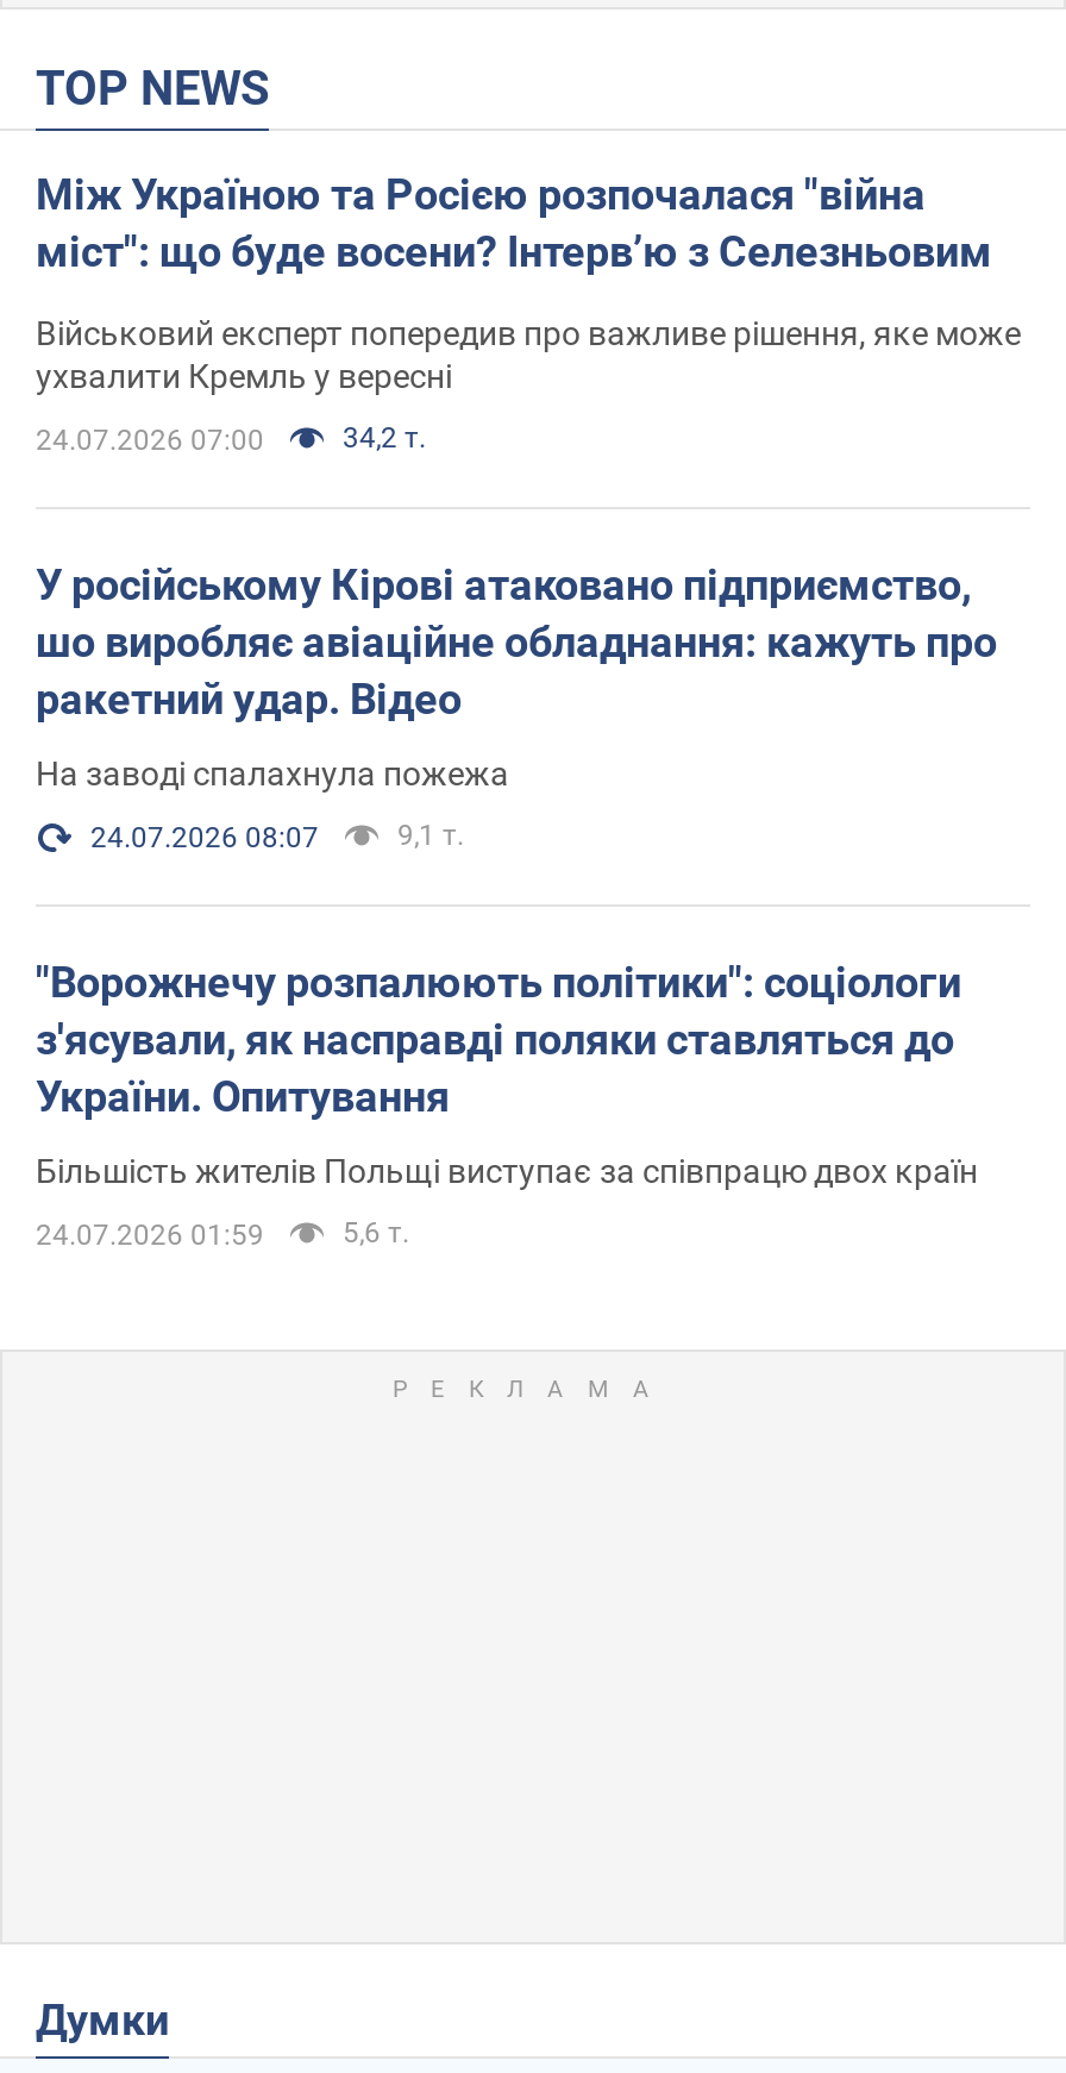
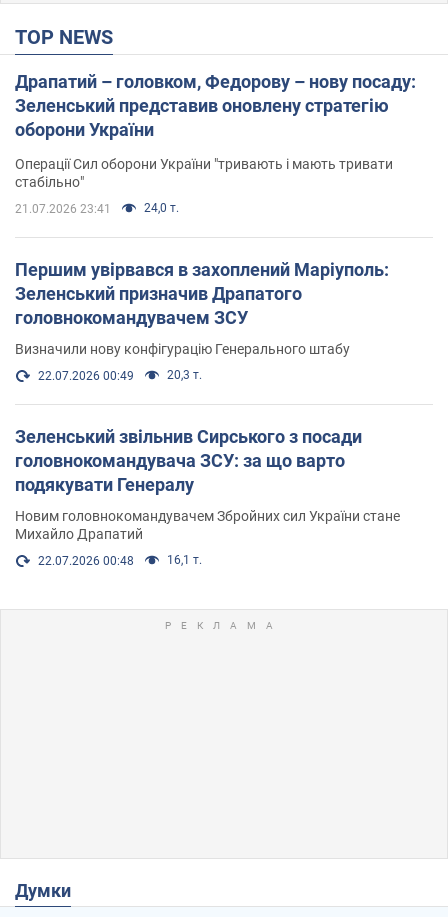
- Між Україною та Росією розпочалася "війна
- міст": що буде восени? Інтерв’ю з Селезньовим
+ Драпатий – головком, Федорову – нову посаду:
+ Зеленський представив оновлену стратегію
+ оборони України

- Військовий експерт попередив про важливе рішення, яке може
- ухвалити Кремль у вересні
+ Операції Сил оборони України "тривають і мають тривати
+ стабільно"

- 24.07.2026 07:00
- 34,2 т.
+ 21.07.2026 23:41
+ 24,0 т.

- У російському Кірові атаковано підприємство,
- шо виробляє авіаційне обладнання: кажуть про
- ракетний удар. Відео
+ Першим увірвався в захоплений Маріуполь:
+ Зеленський призначив Драпатого
+ головнокомандувачем ЗСУ

- На заводі спалахнула пожежа
+ Визначили нову конфігурацію Генерального штабу

- 24.07.2026 08:07
- 9,1 т.
+ 22.07.2026 00:49
+ 20,3 т.

- "Ворожнечу розпалюють політики": соціологи
- з'ясували, як насправді поляки ставляться до
- України. Опитування
+ Зеленський звільнив Сирського з посади
+ головнокомандувача ЗСУ: за що варто
+ подякувати Генералу

- Більшість жителів Польщі виступає за співпрацю двох країн
+ Новим головнокомандувачем Збройних сил України стане
+ Михайло Драпатий

- 24.07.2026 01:59
- 5,6 т.
+ 22.07.2026 00:48
+ 16,1 т.
